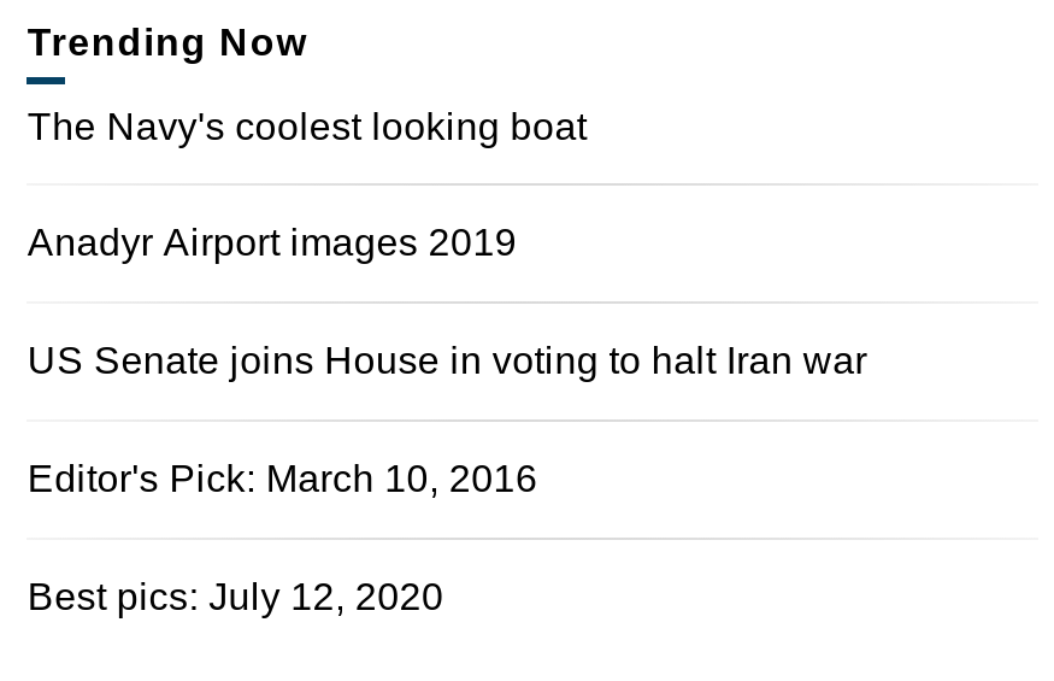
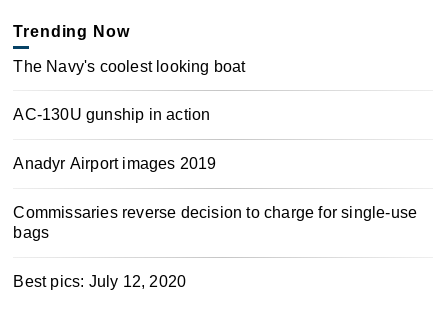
+ AC-130U gunship in action

moved down: Anadyr Airport images 2019

- US Senate joins House in voting to halt Iran war
- Editor's Pick: March 10, 2016
+ Commissaries reverse decision to charge for single-use
+ bags
